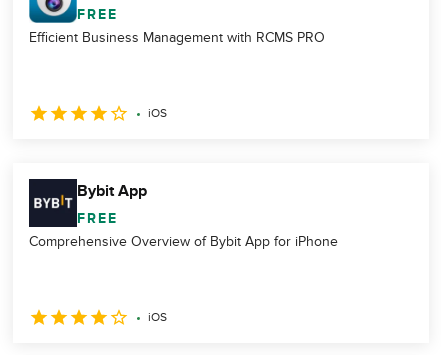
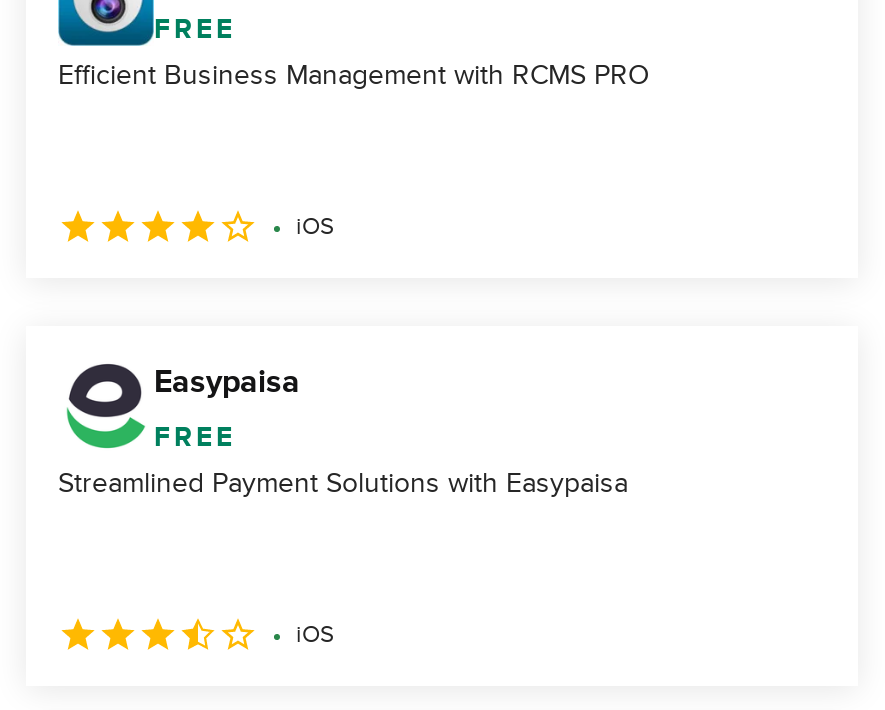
- [image]
- Bybit App
+ [image]
+ Easypaisa

- Comprehensive Overview of Bybit App for iPhone
+ Streamlined Payment Solutions with Easypaisa
